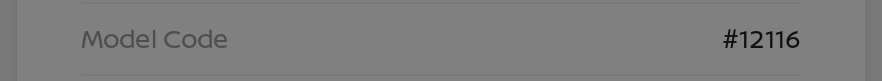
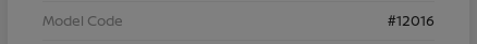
- #12116
+ #12016
